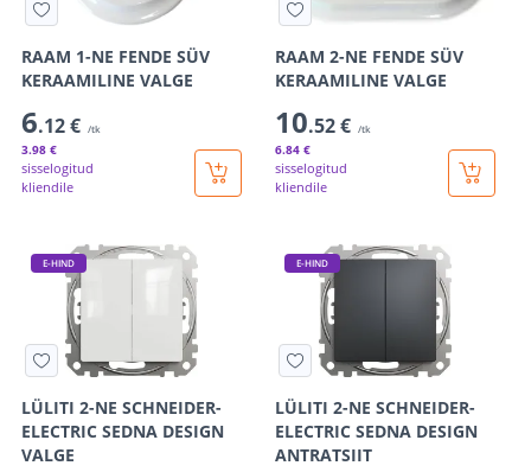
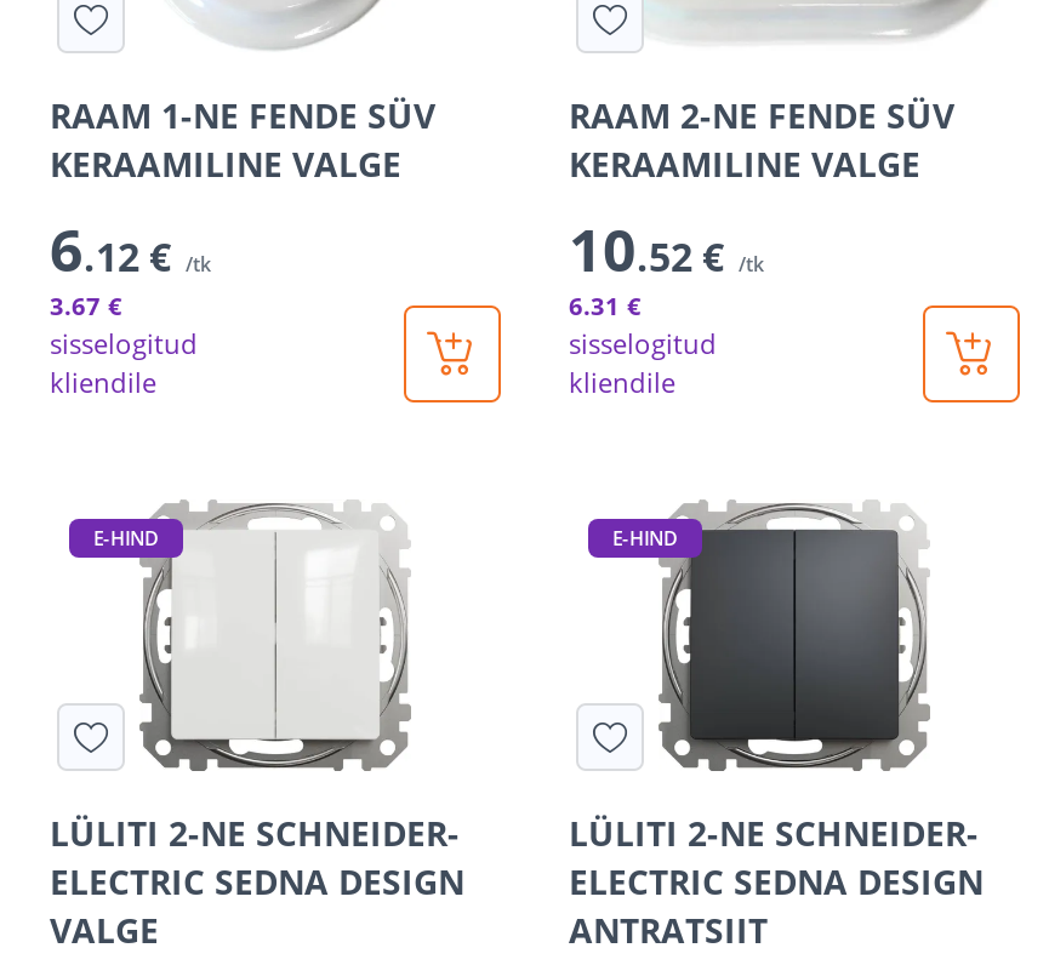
- 3.98 €
+ 3.67 €

- 6.84 €
+ 6.31 €
